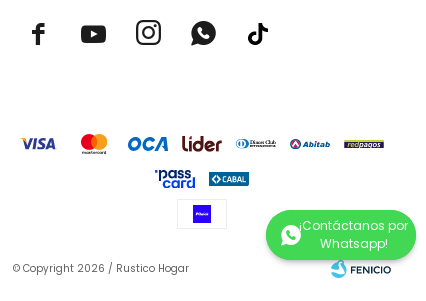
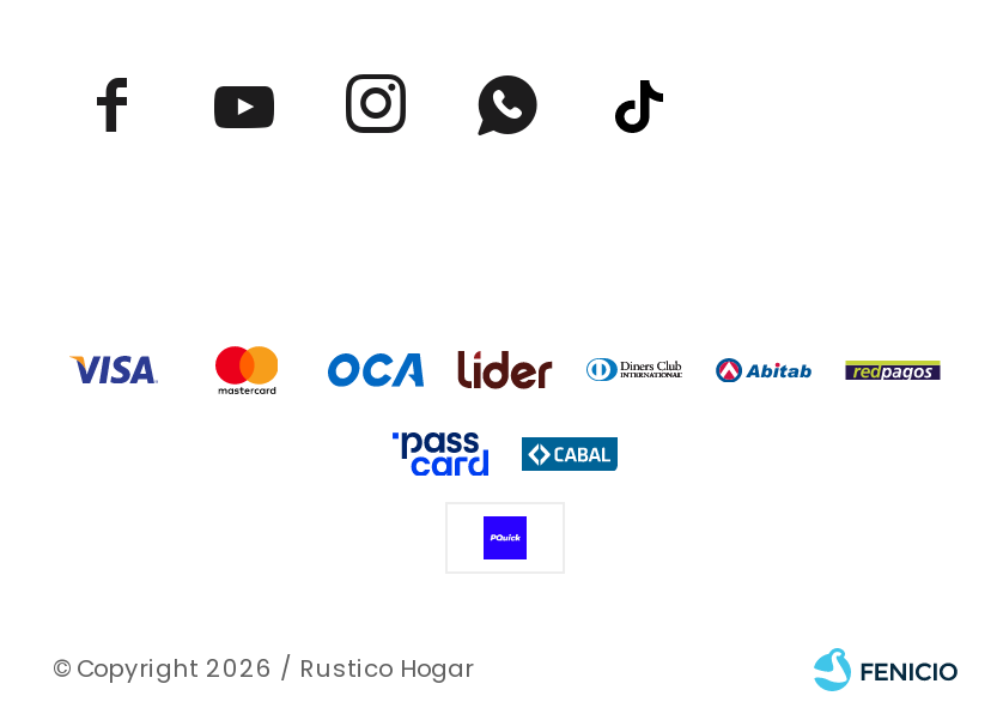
- [image]
